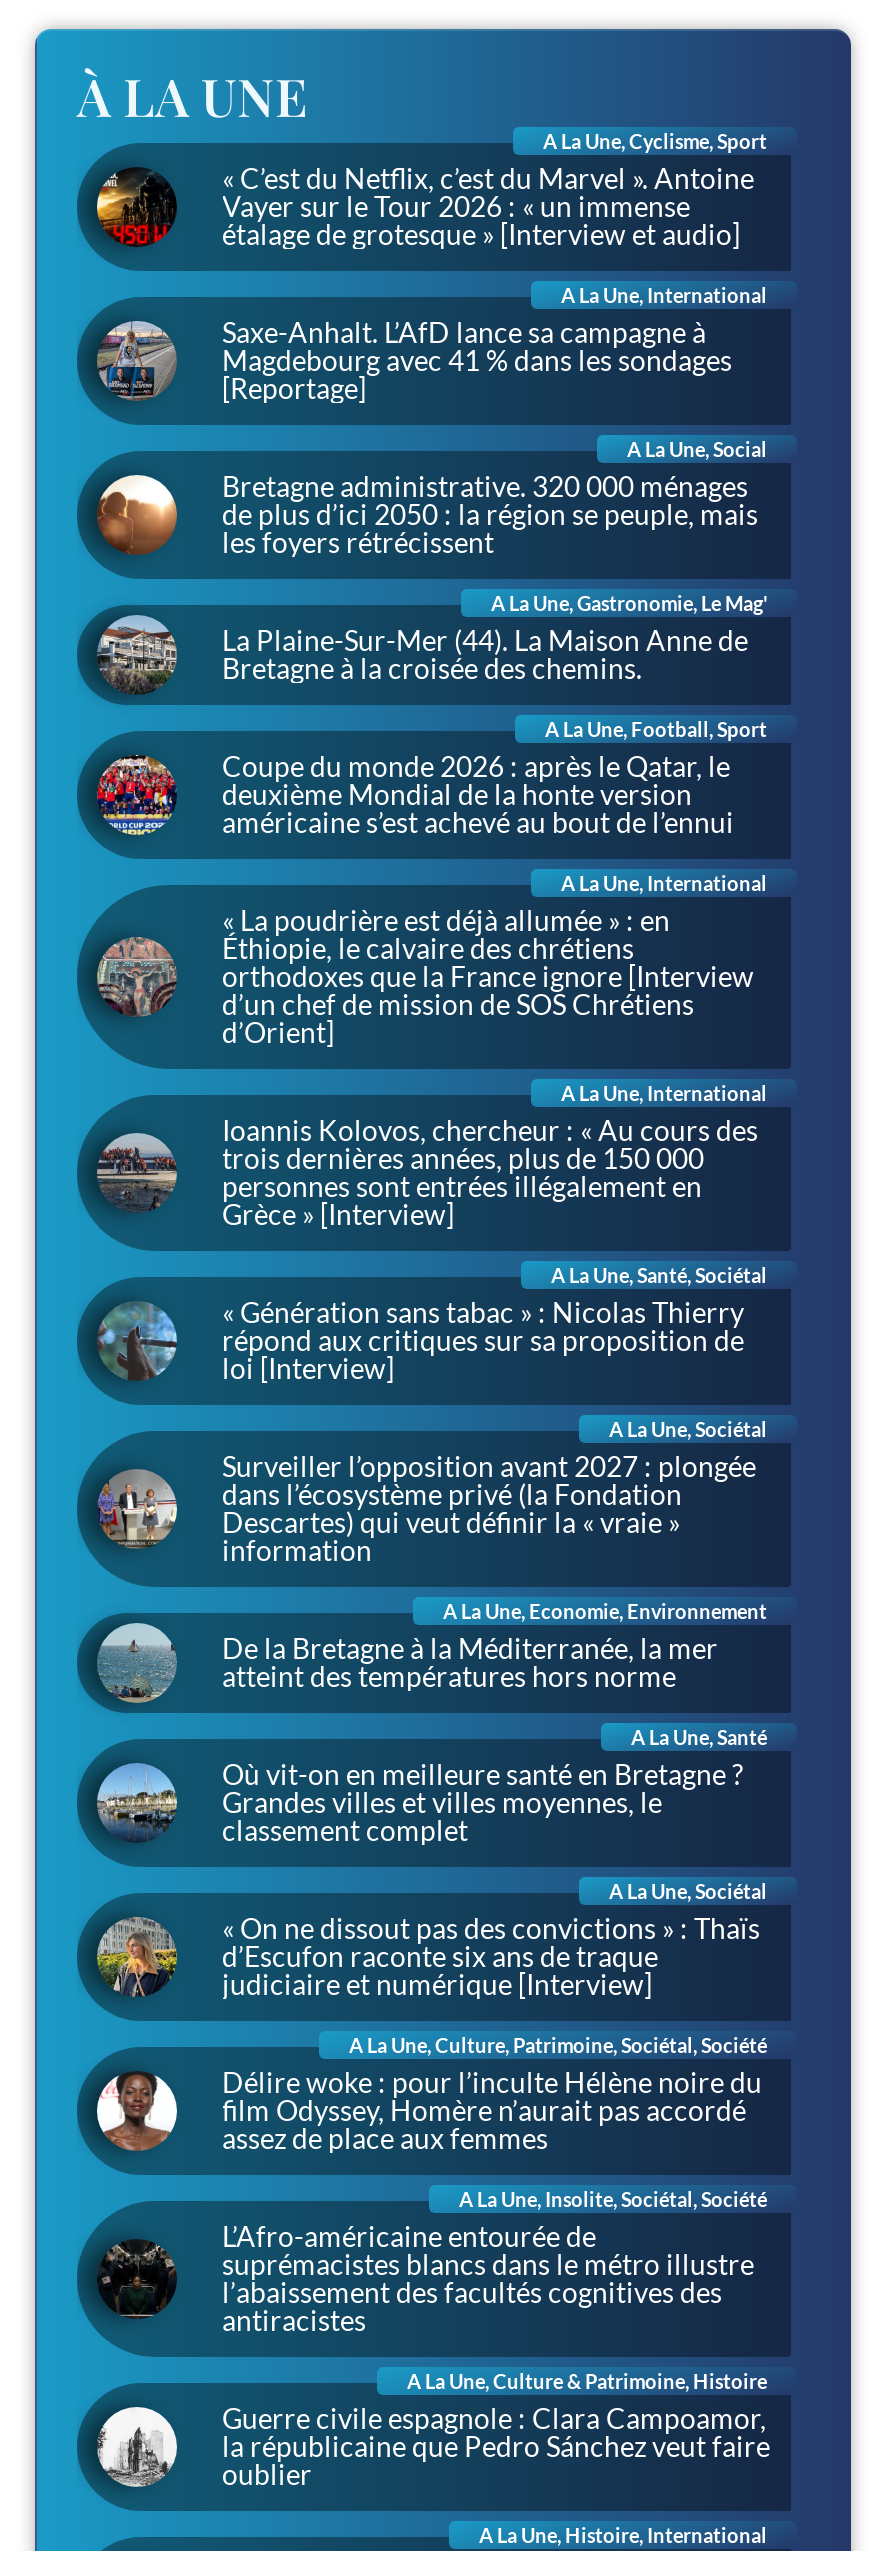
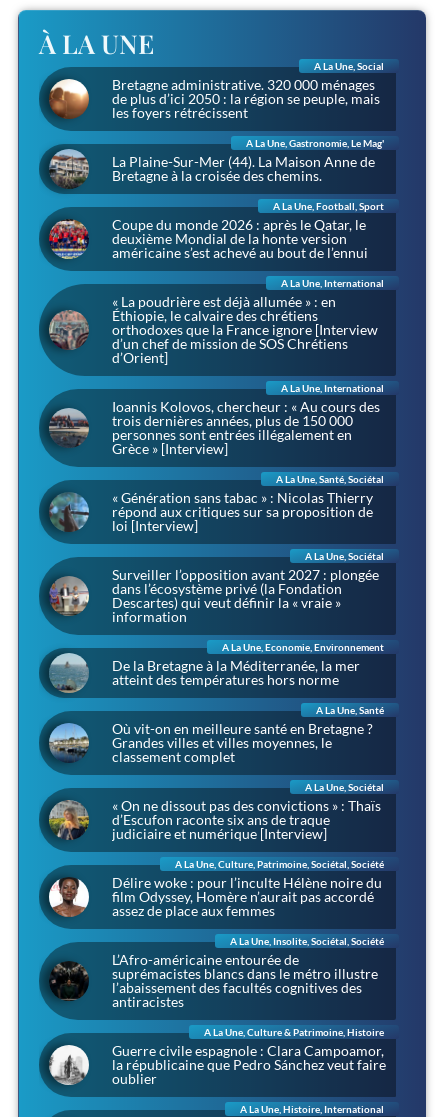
- [image]
- A La Une, Cyclisme, Sport
- « C’est du Netflix, c’est du Marvel ». Antoine
- Vayer sur le Tour 2026 : « un immense
- étalage de grotesque » [Interview et audio]
- A La Une, International
- Saxe-Anhalt. L’AfD lance sa campagne à
- Magdebourg avec 41 % dans les sondages
- [Reportage]

- [image]
